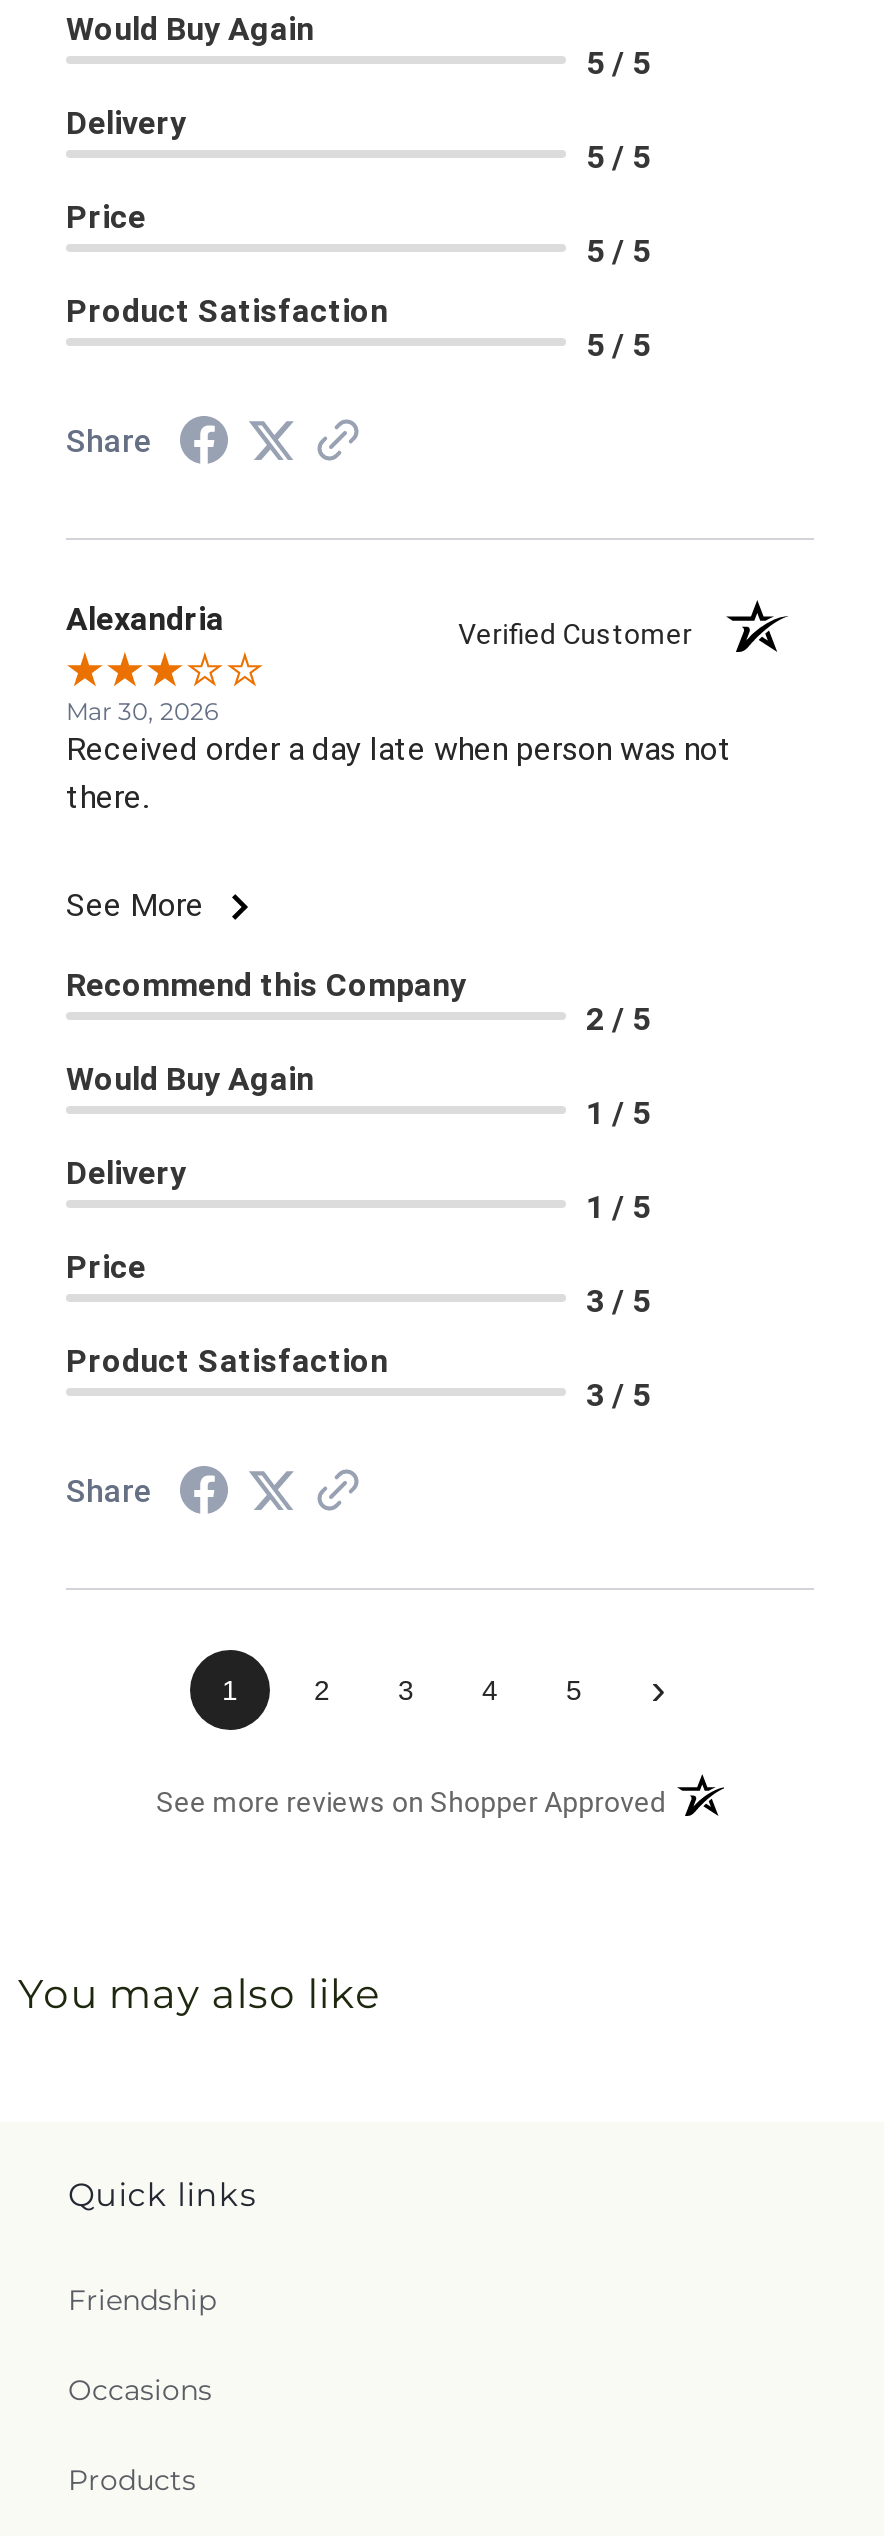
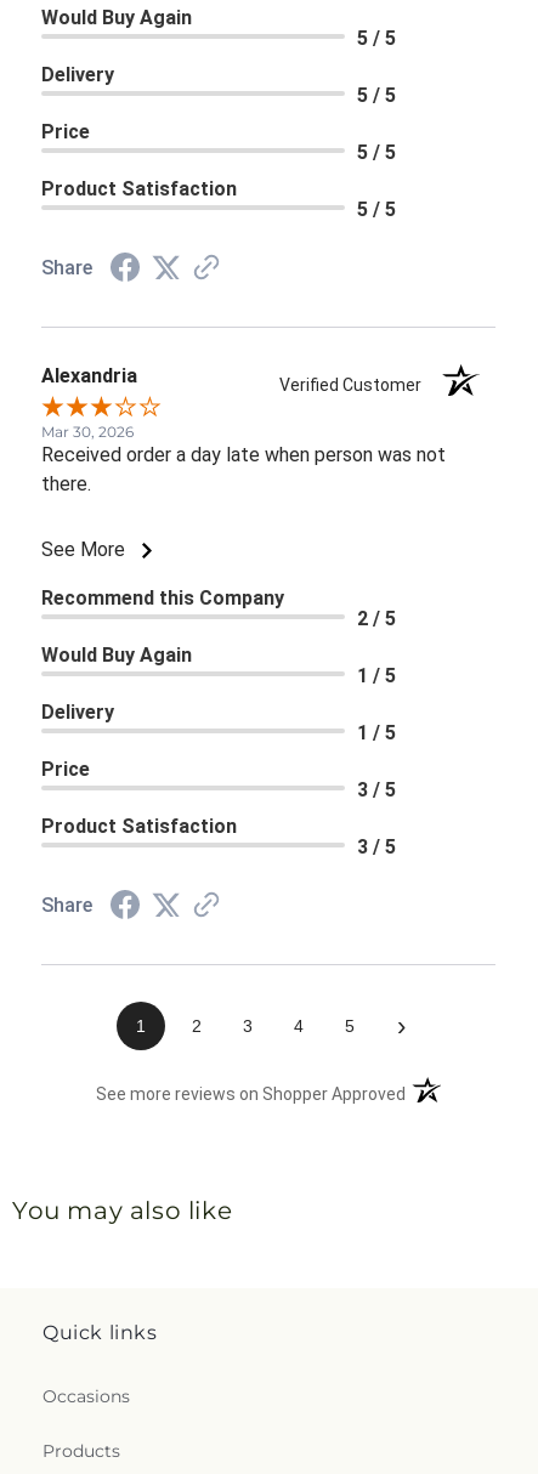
- Friendship
